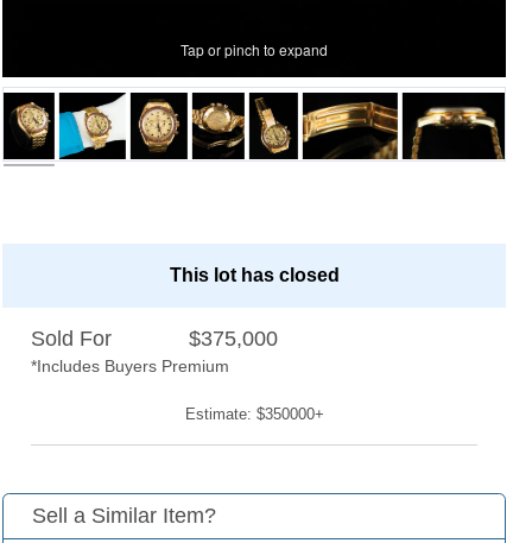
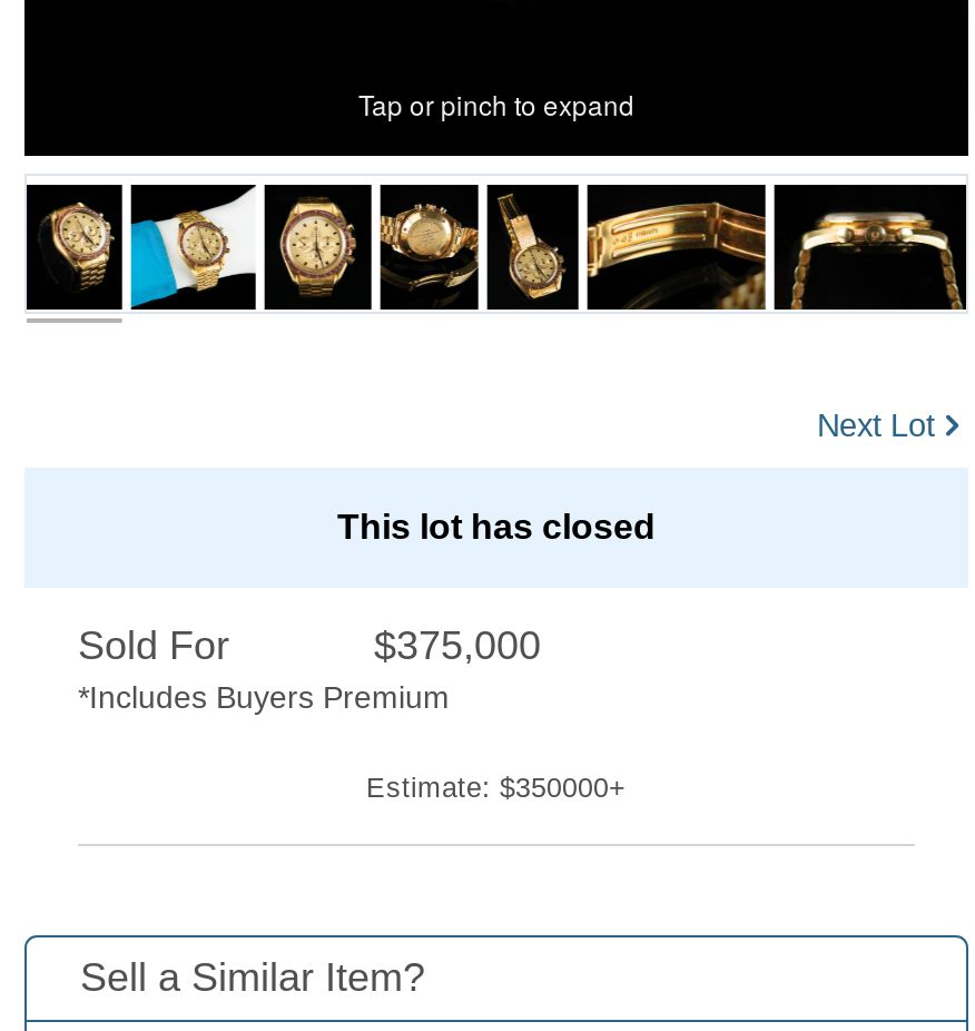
+ Next Lot
